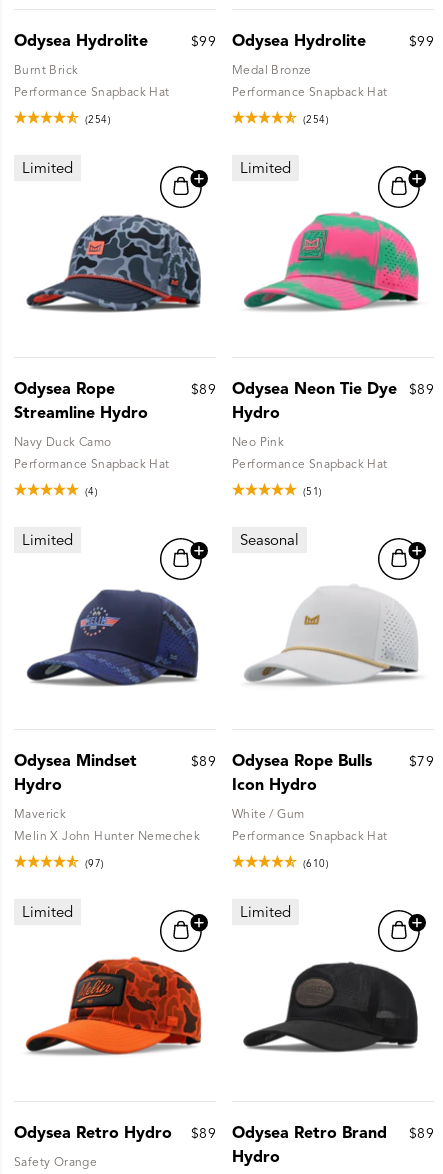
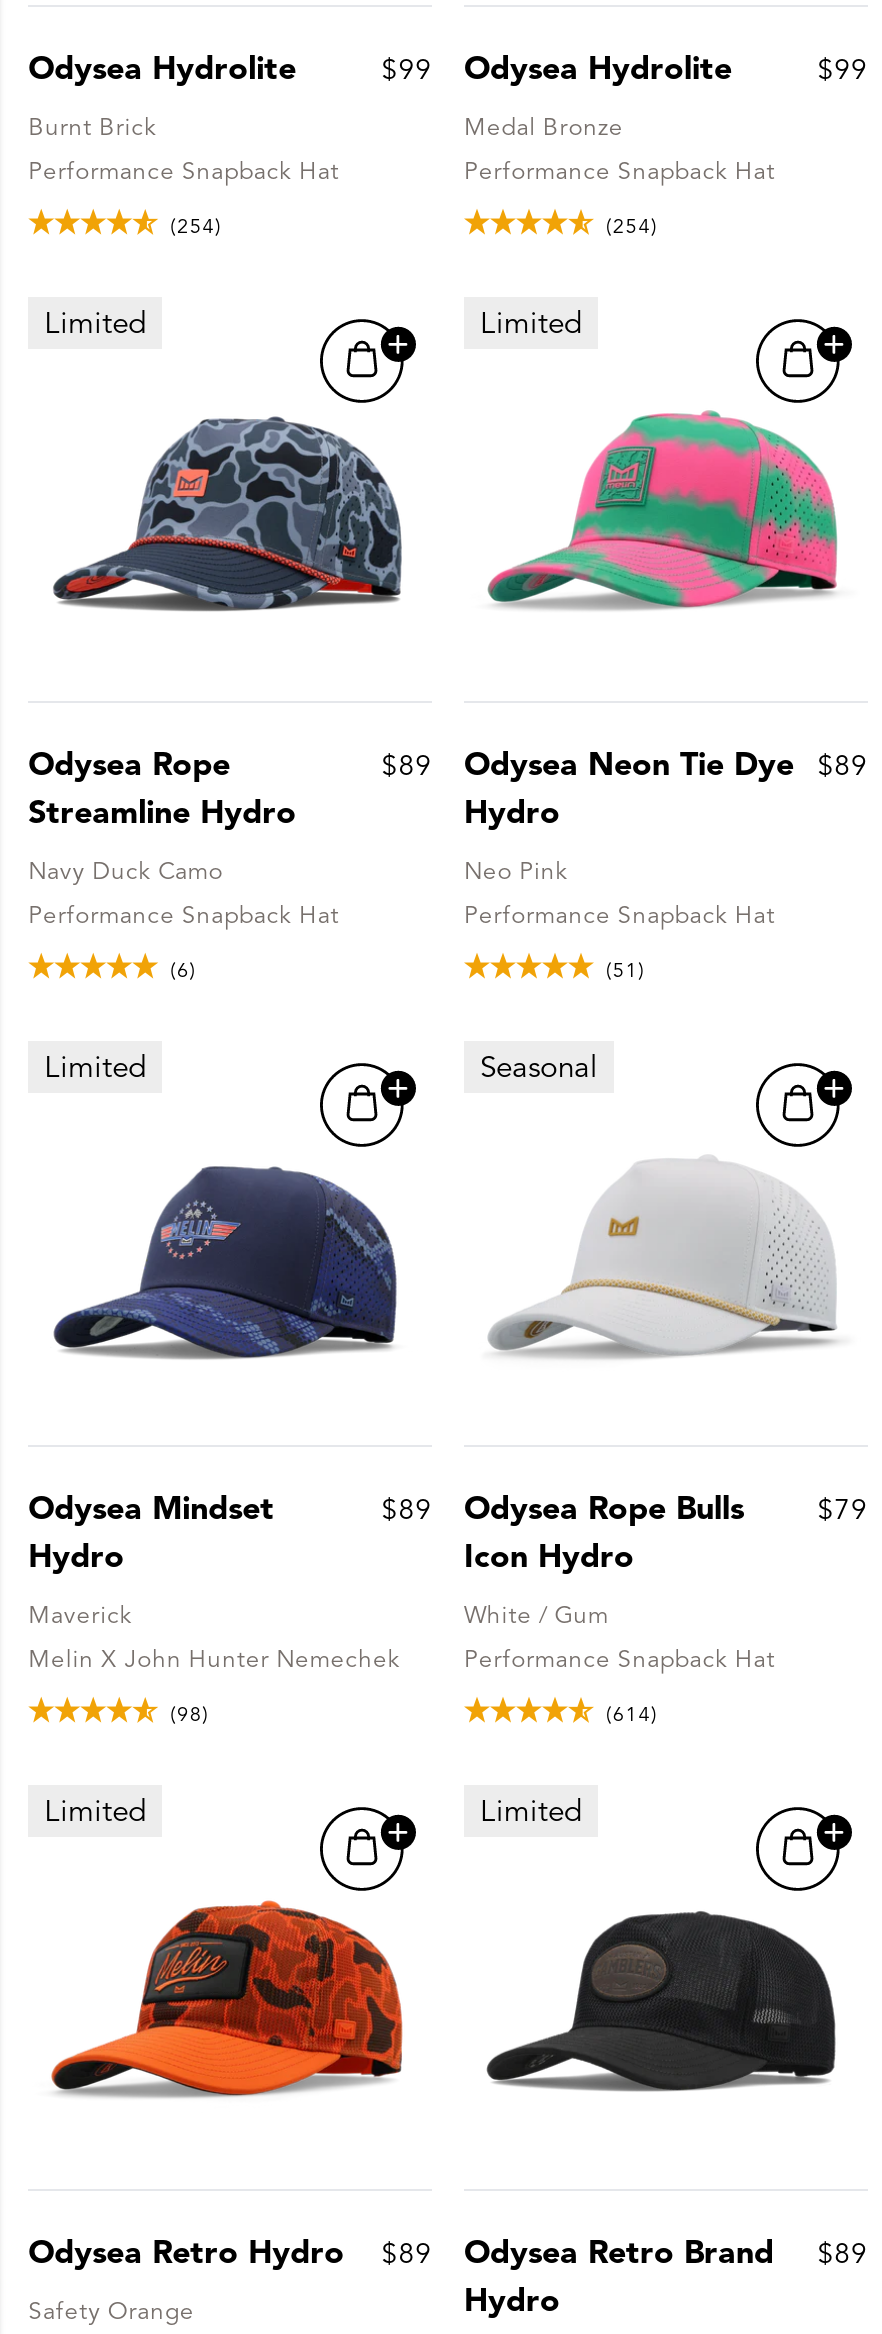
- (4)
+ (6)

- (97)
+ (98)

- (610)
+ (614)
